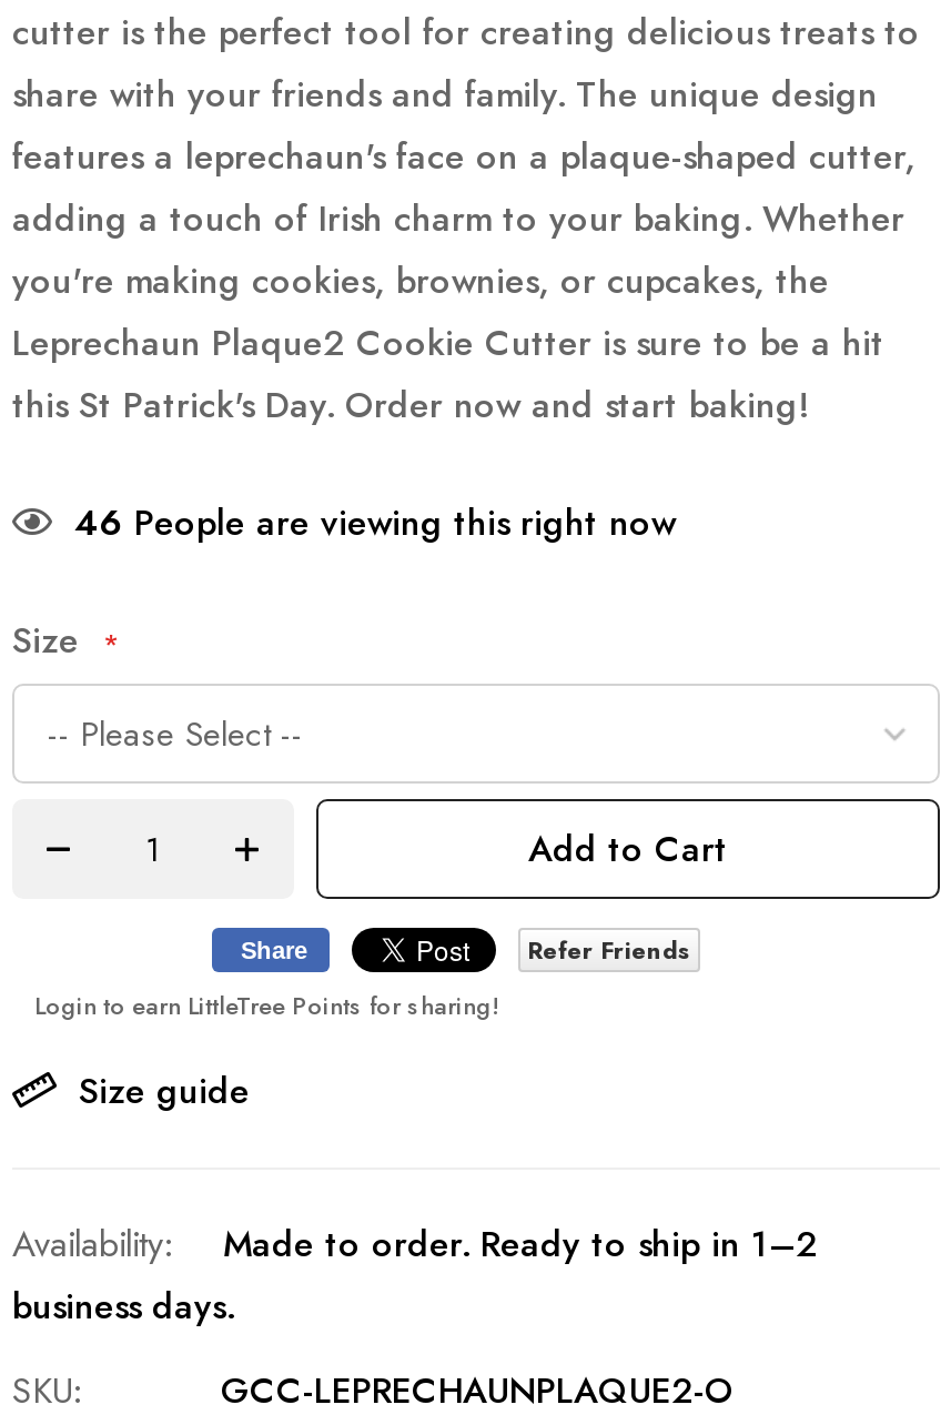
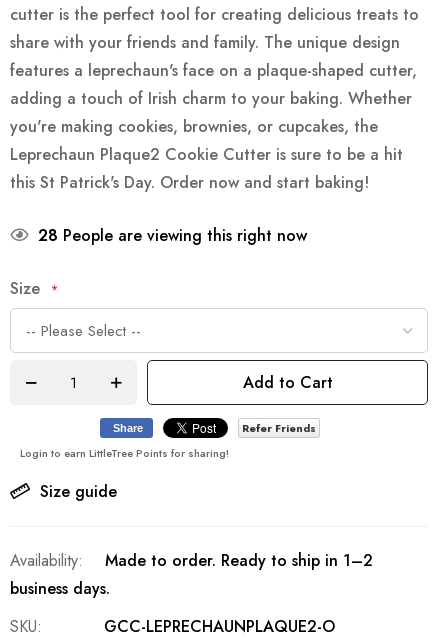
- 46 People are viewing this right now
+ 28 People are viewing this right now
